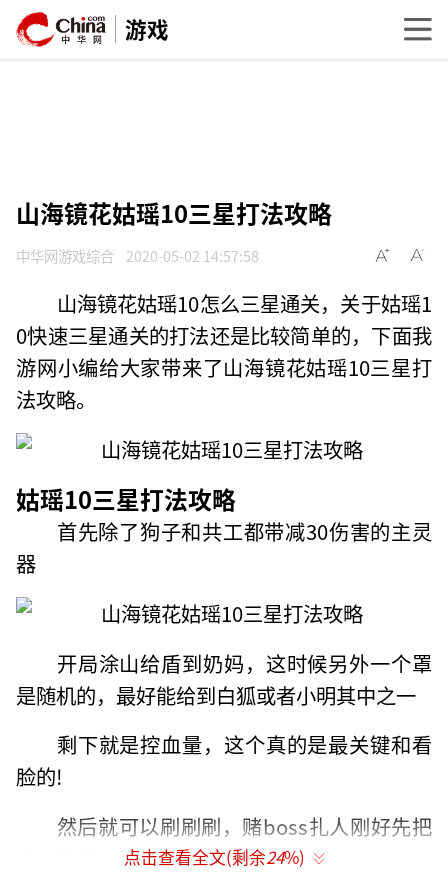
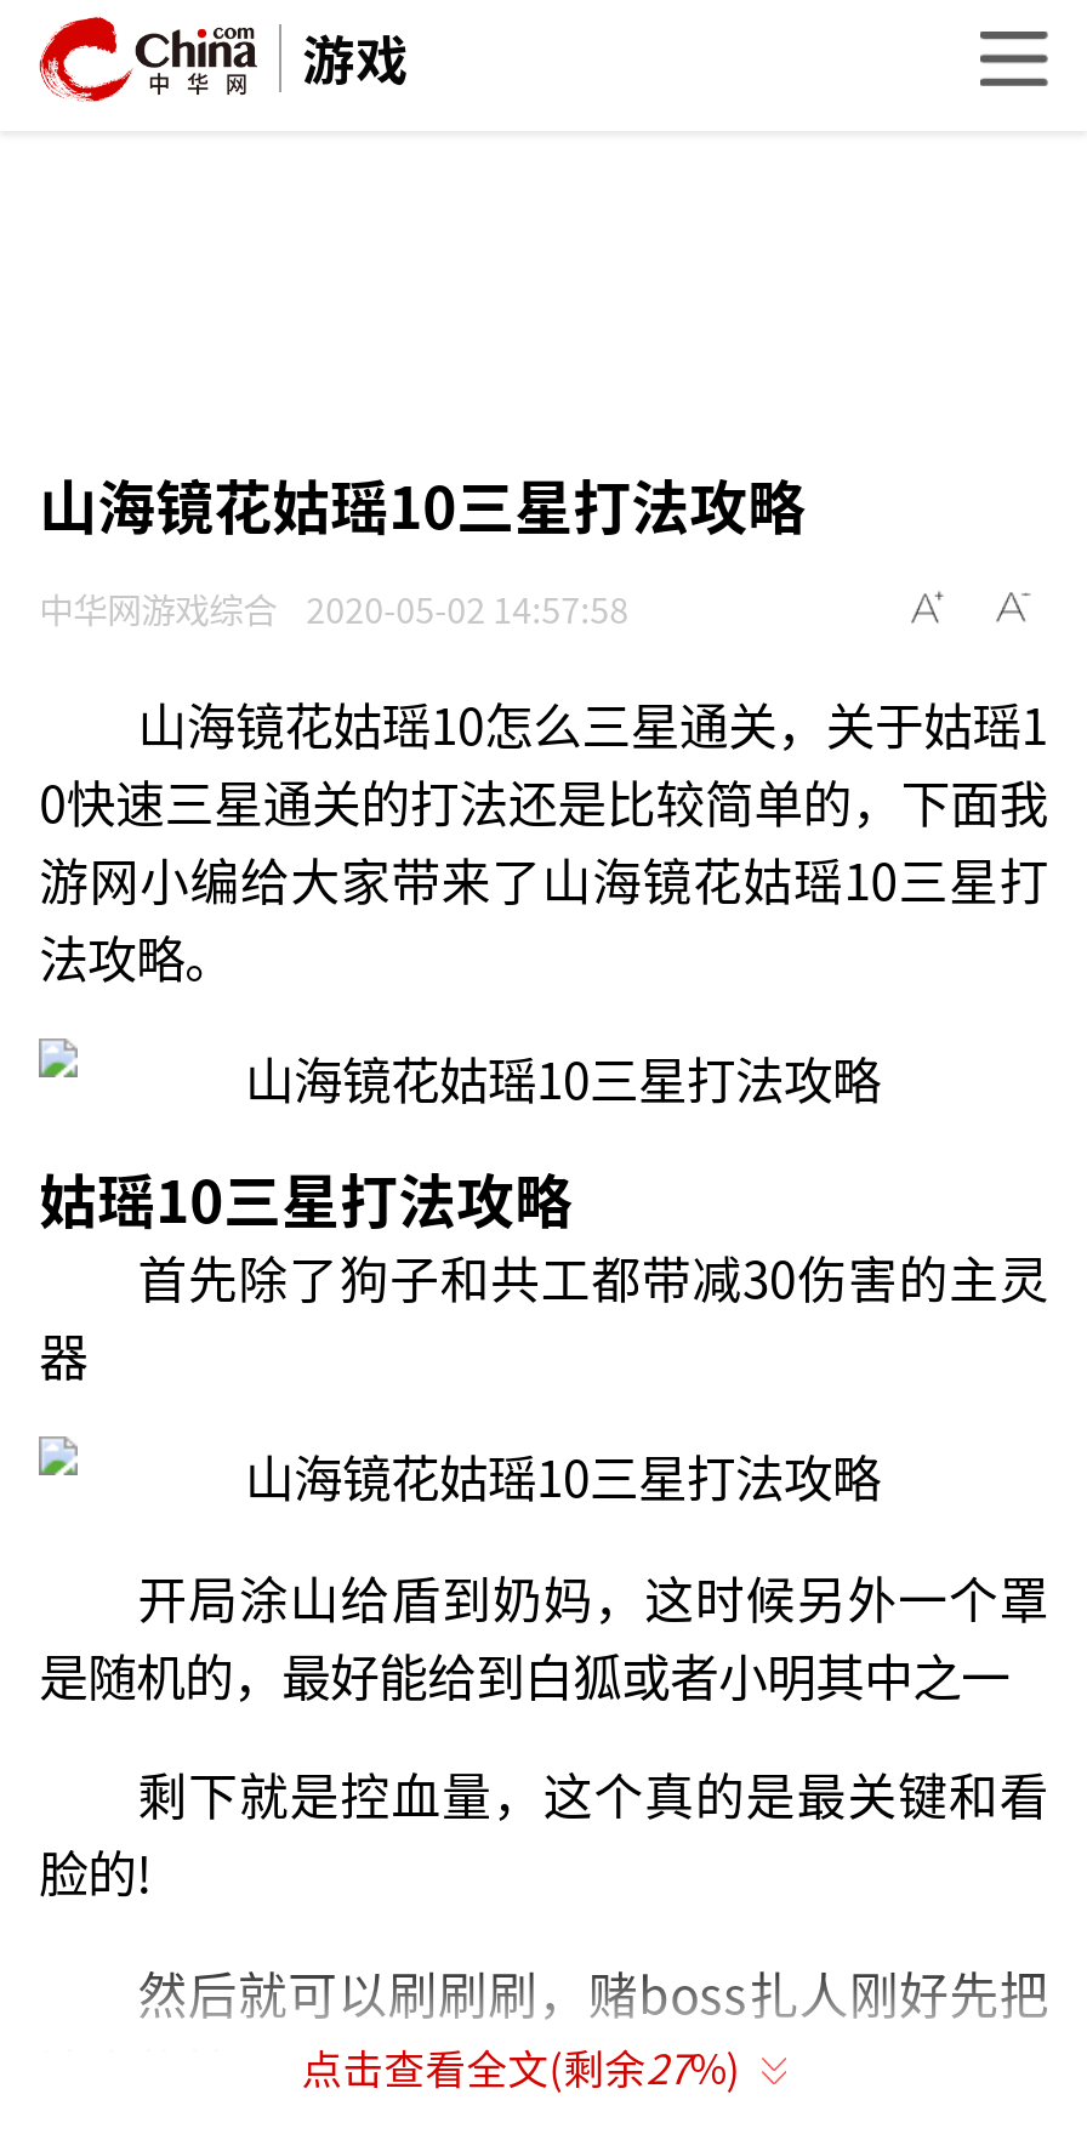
- 点击查看全文(剩余24%)
+ 点击查看全文(剩余27%)
